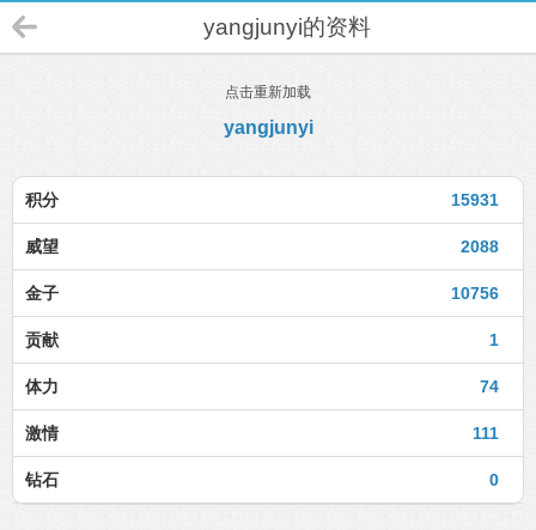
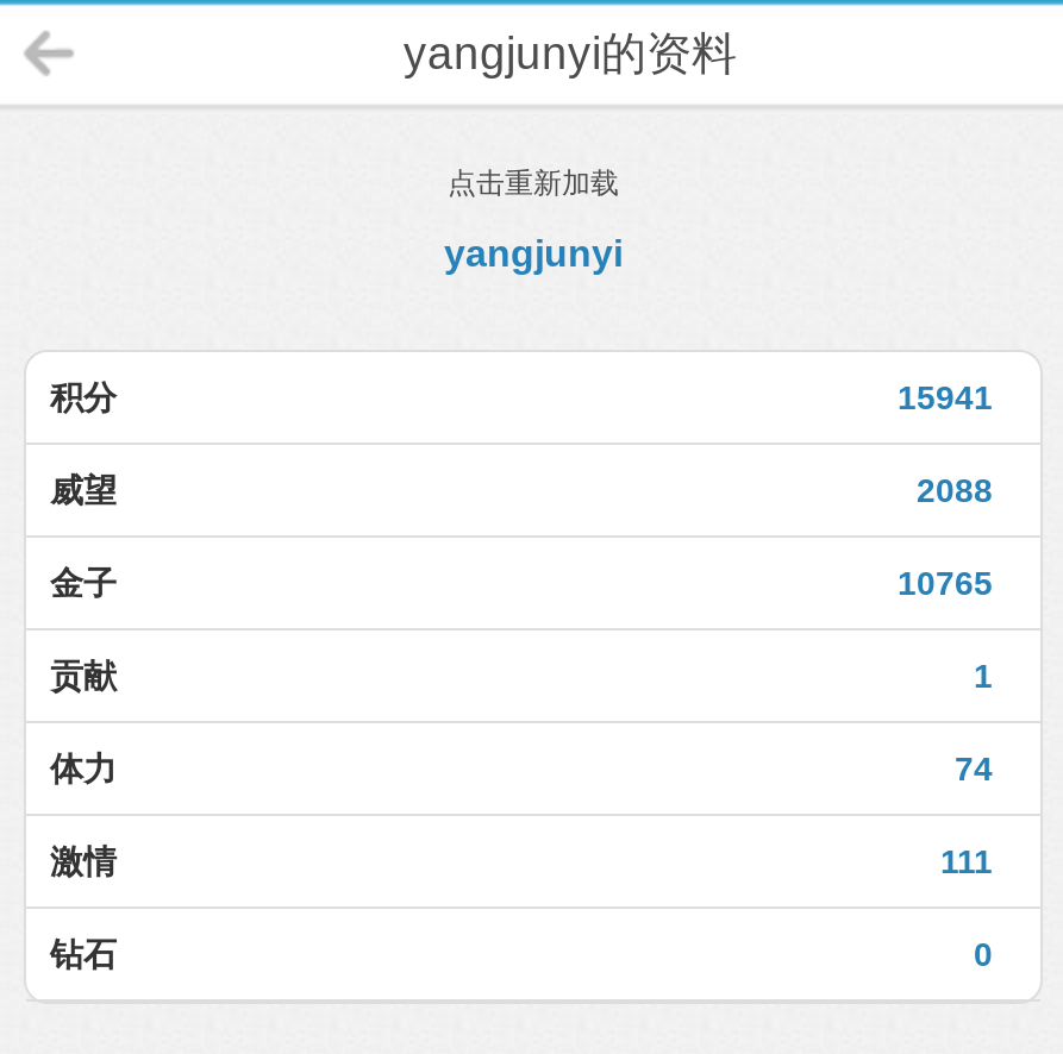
- 15931
+ 15941

- 10756
+ 10765
